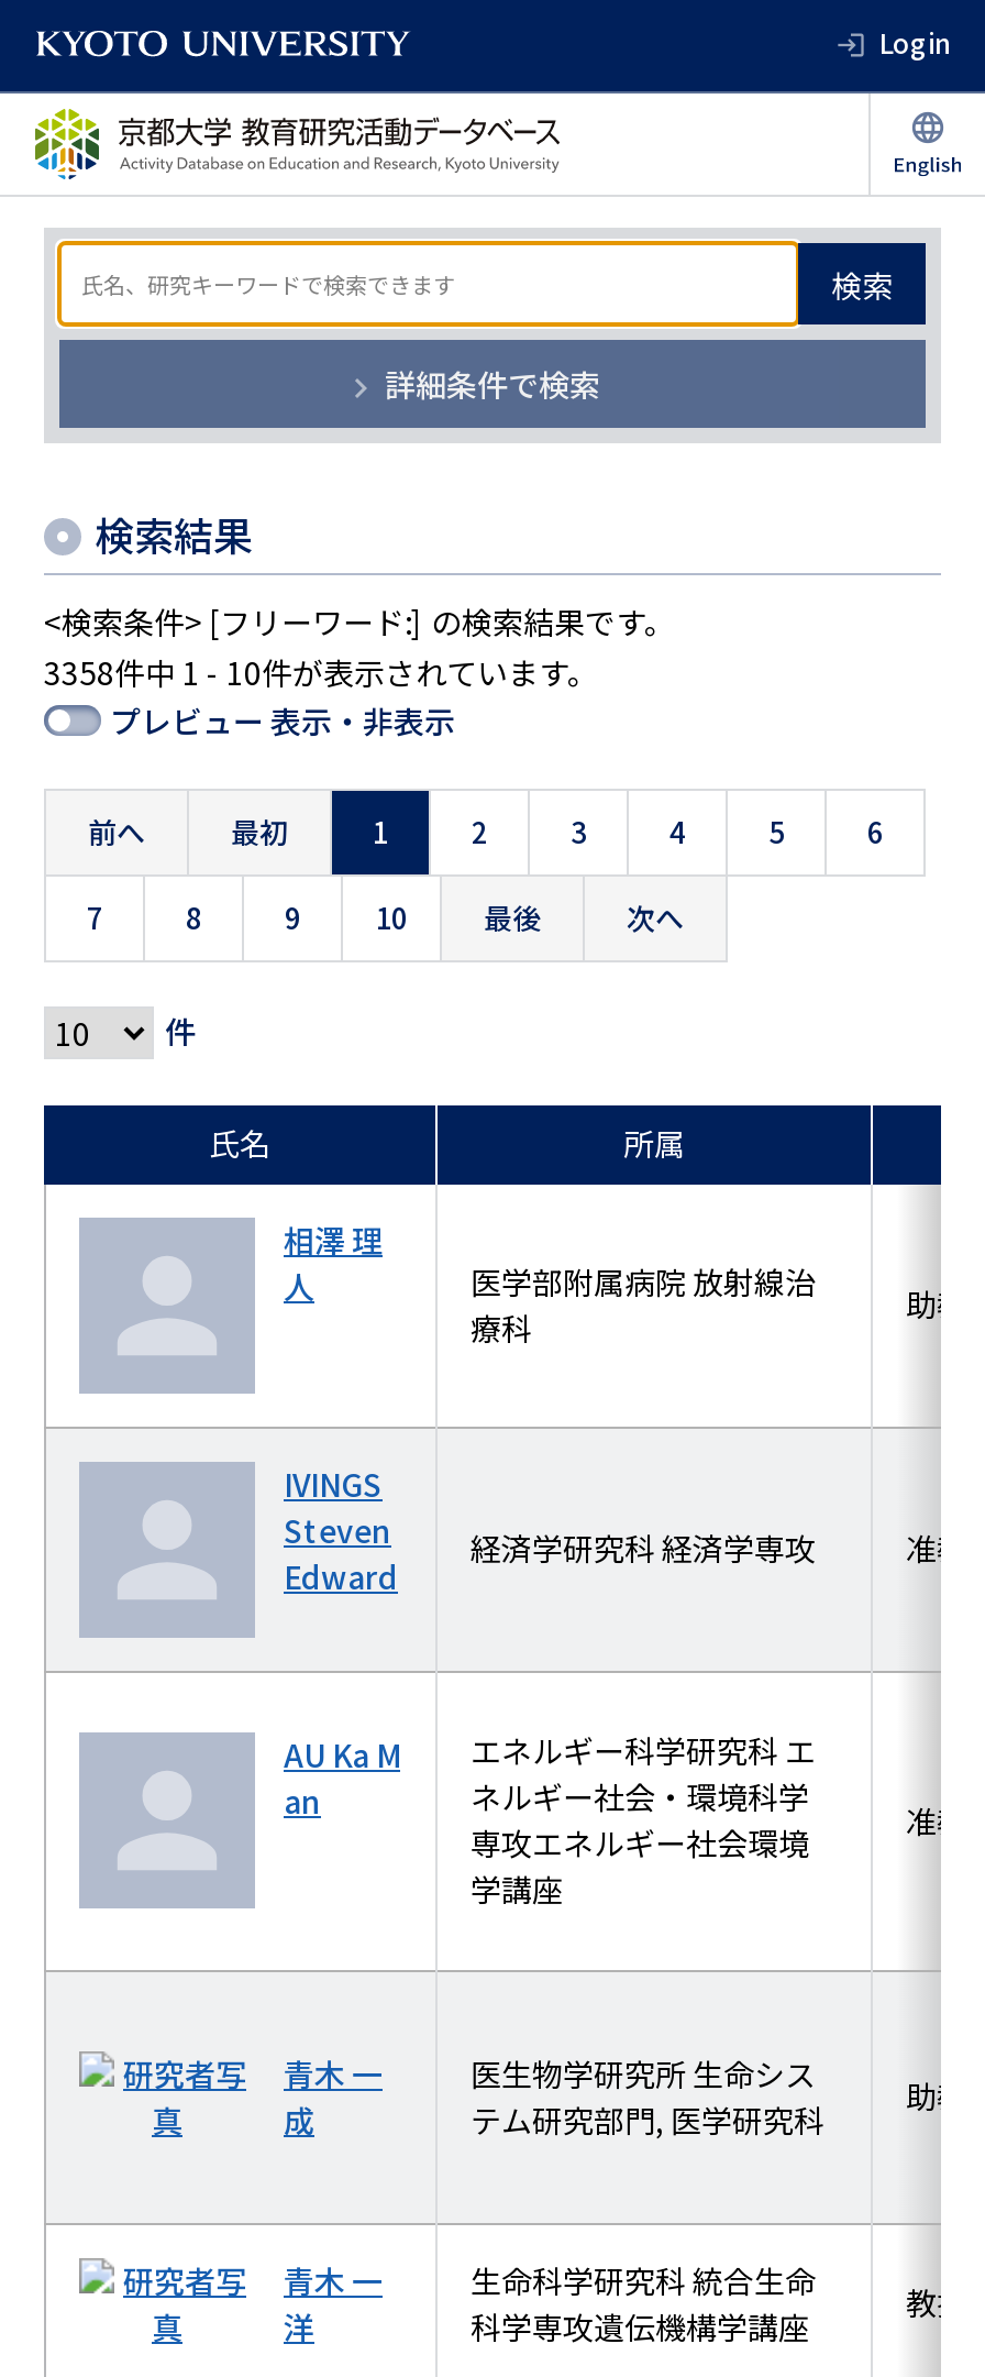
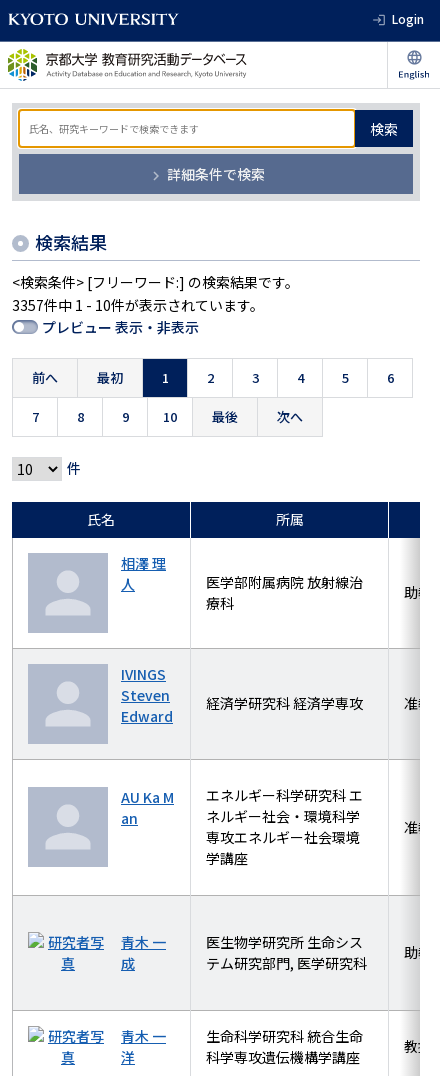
- 3358件中 1 - 10件が表示されています。
+ 3357件中 1 - 10件が表示されています。
